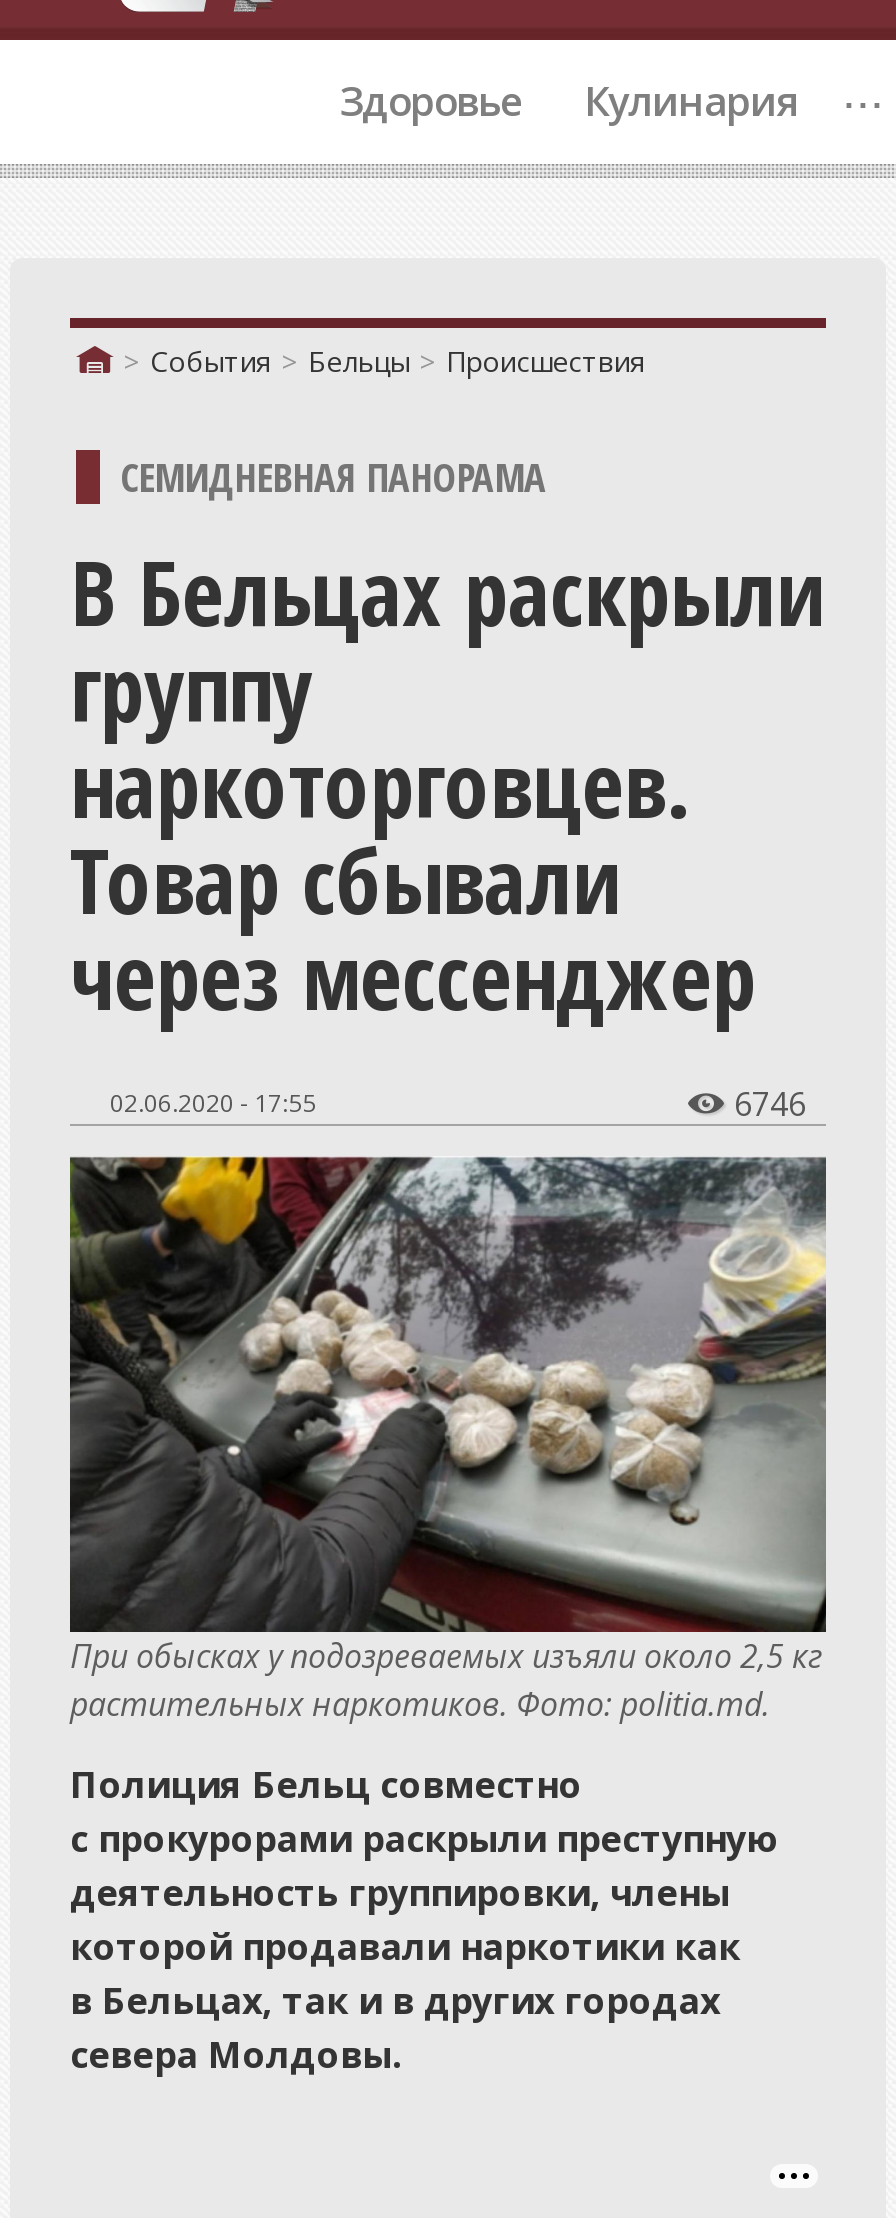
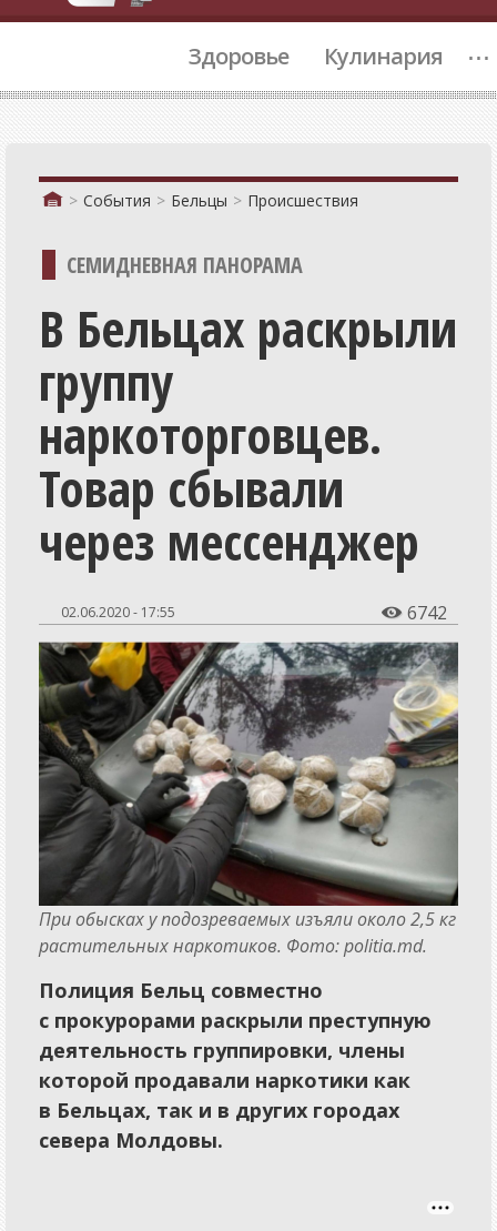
- 6746
+ 6742
